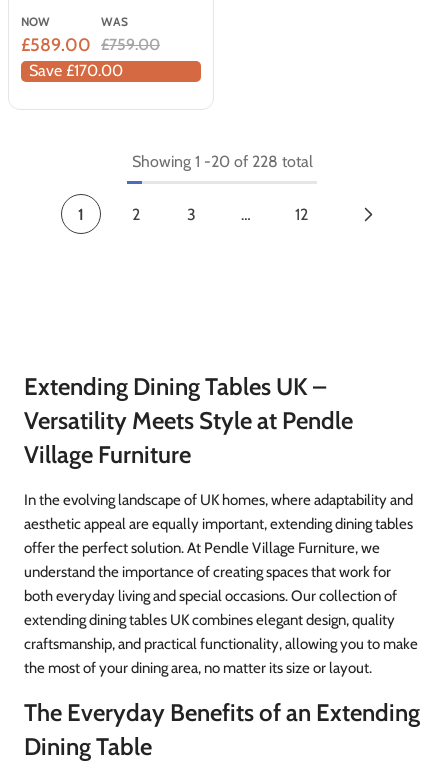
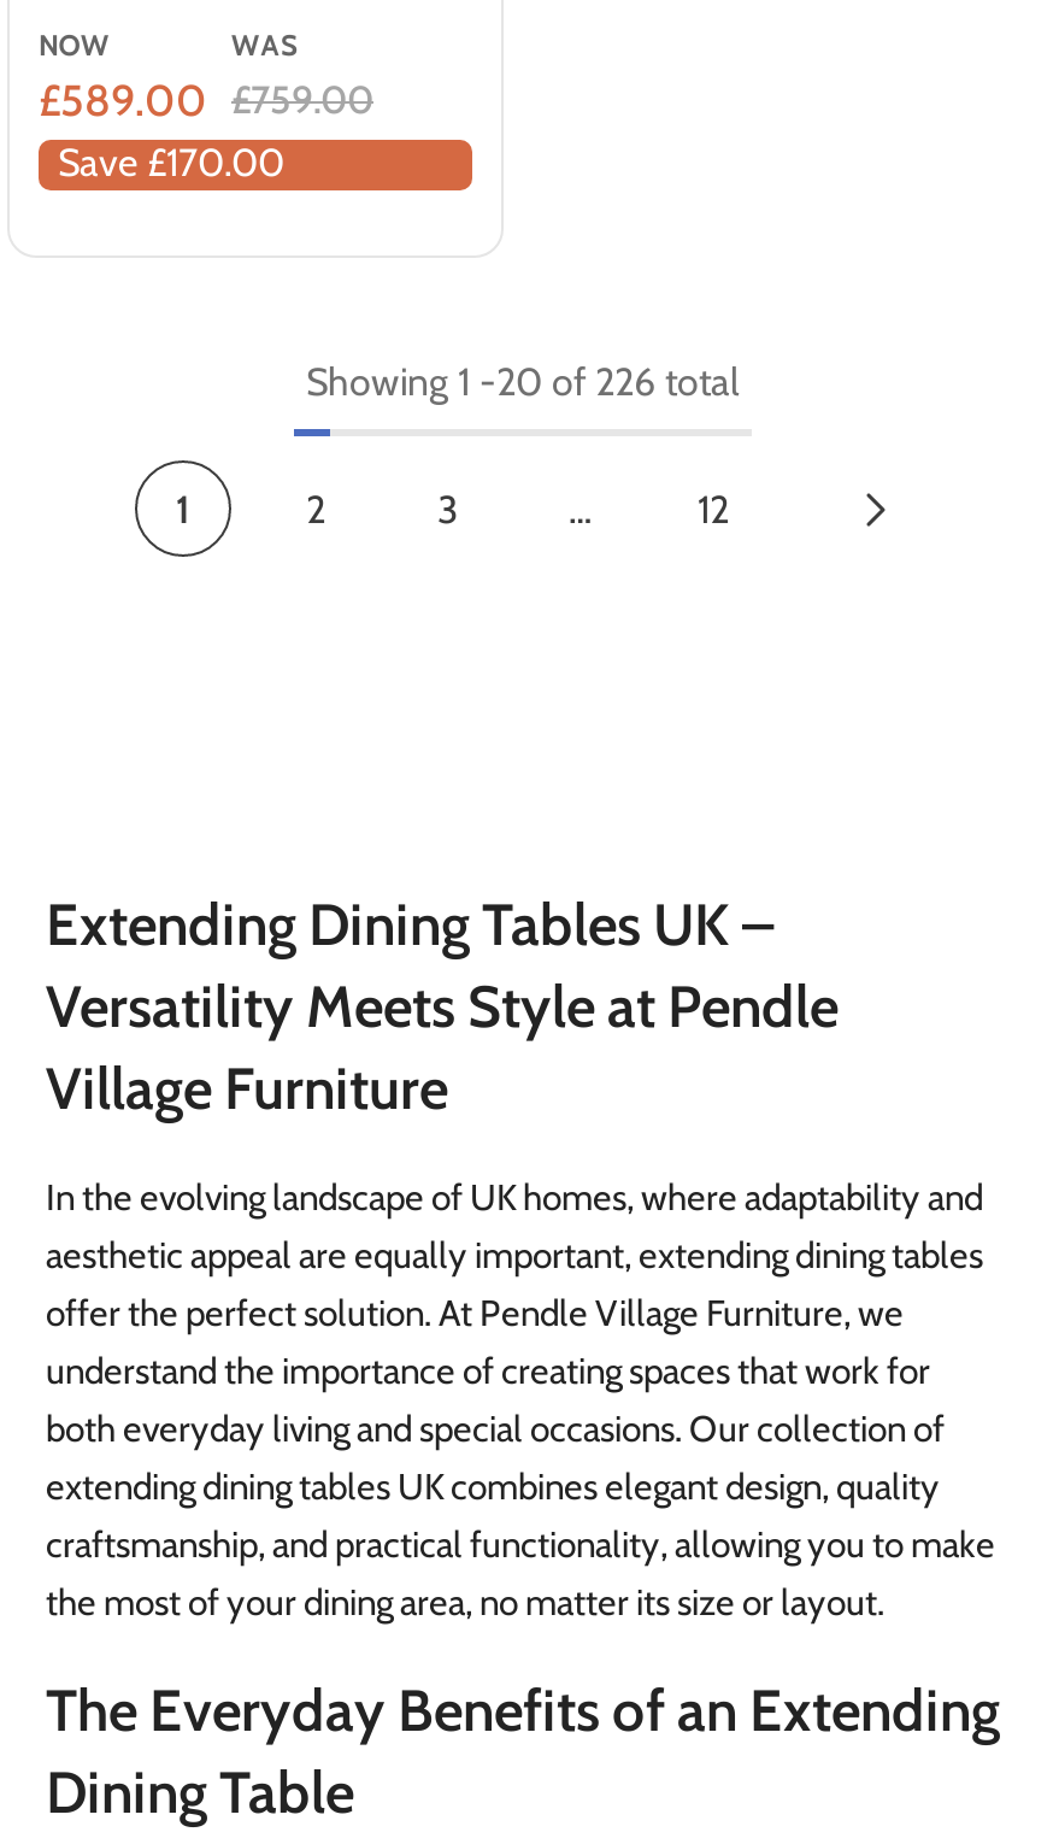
- Showing 1 -20 of 228 total
+ Showing 1 -20 of 226 total
